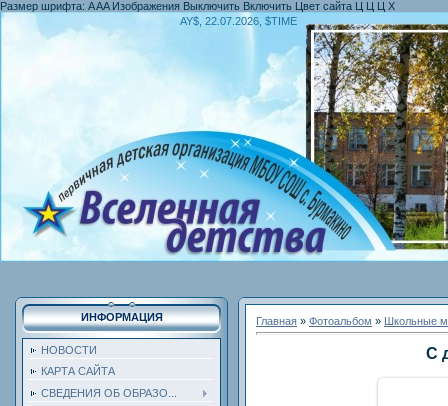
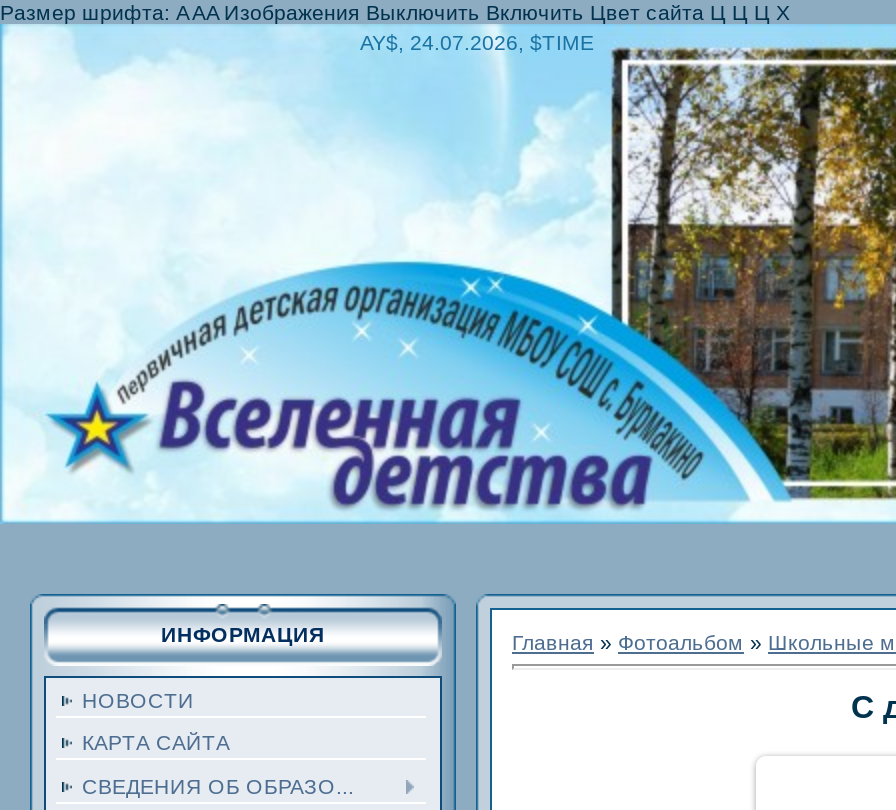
- AY$, 22.07.2026, $TIME
+ AY$, 24.07.2026, $TIME
